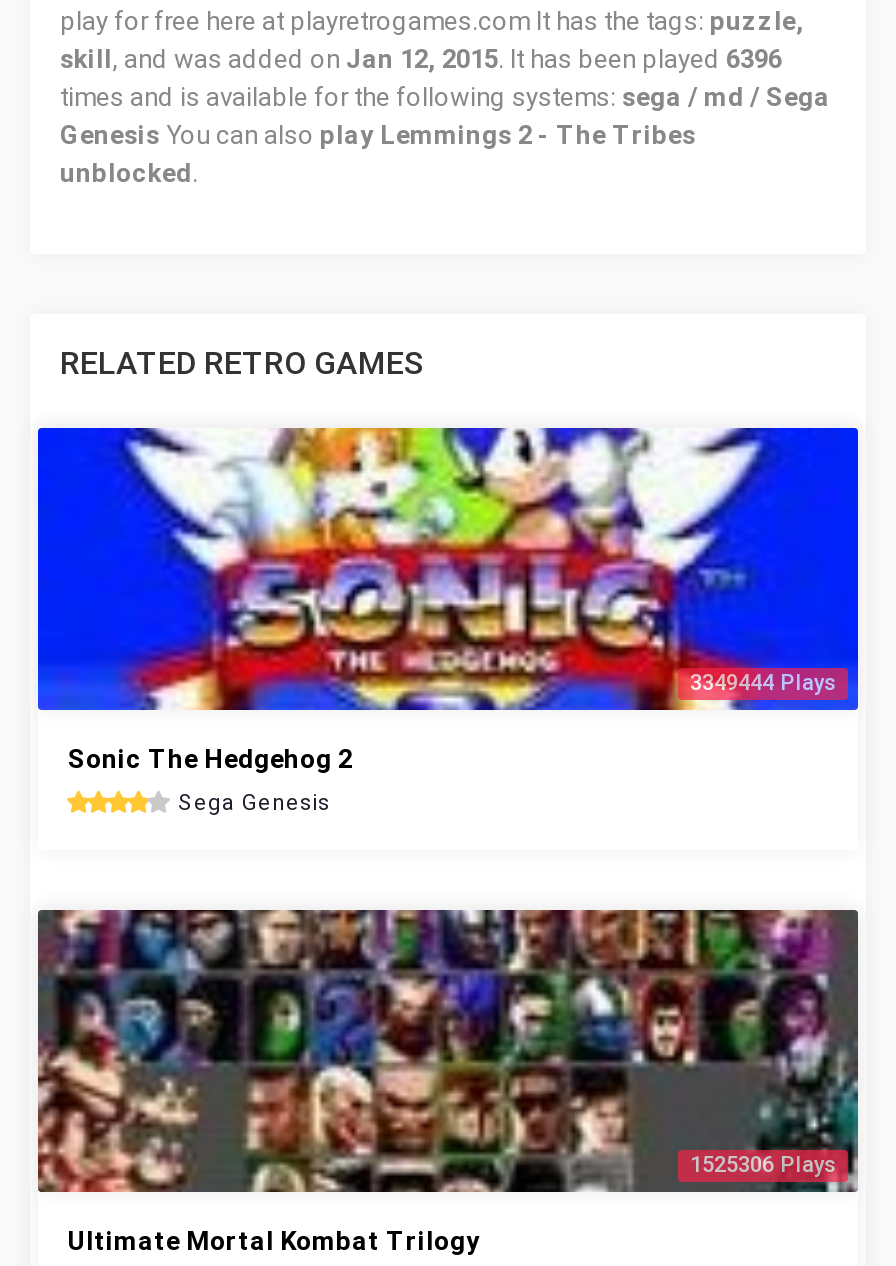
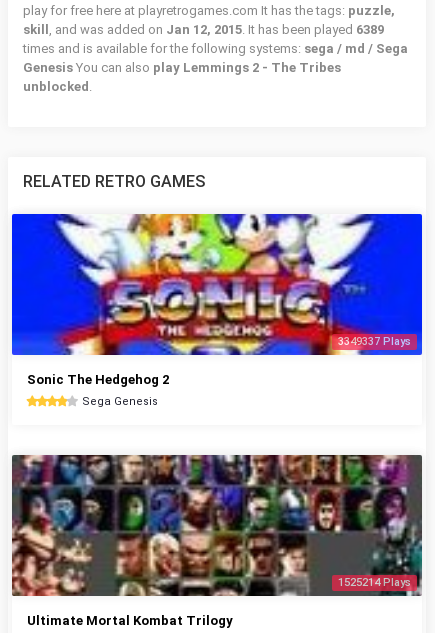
- skill, and was added on Jan 12, 2015. It has been played 6396
+ skill, and was added on Jan 12, 2015. It has been played 6389

- 3349444 Plays
+ 3349337 Plays

- 1525306 Plays
+ 1525214 Plays
